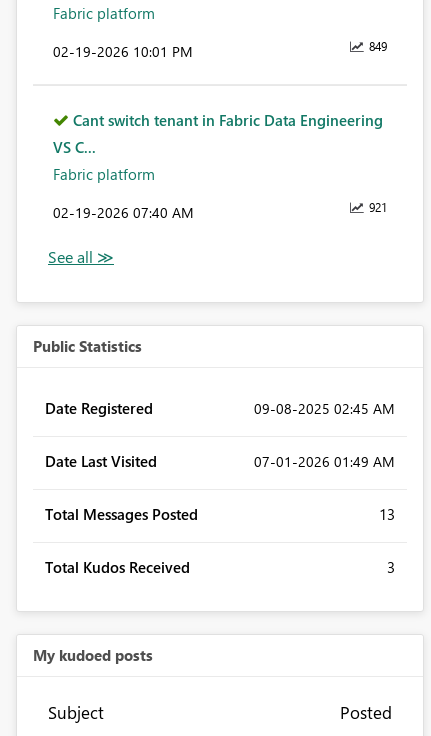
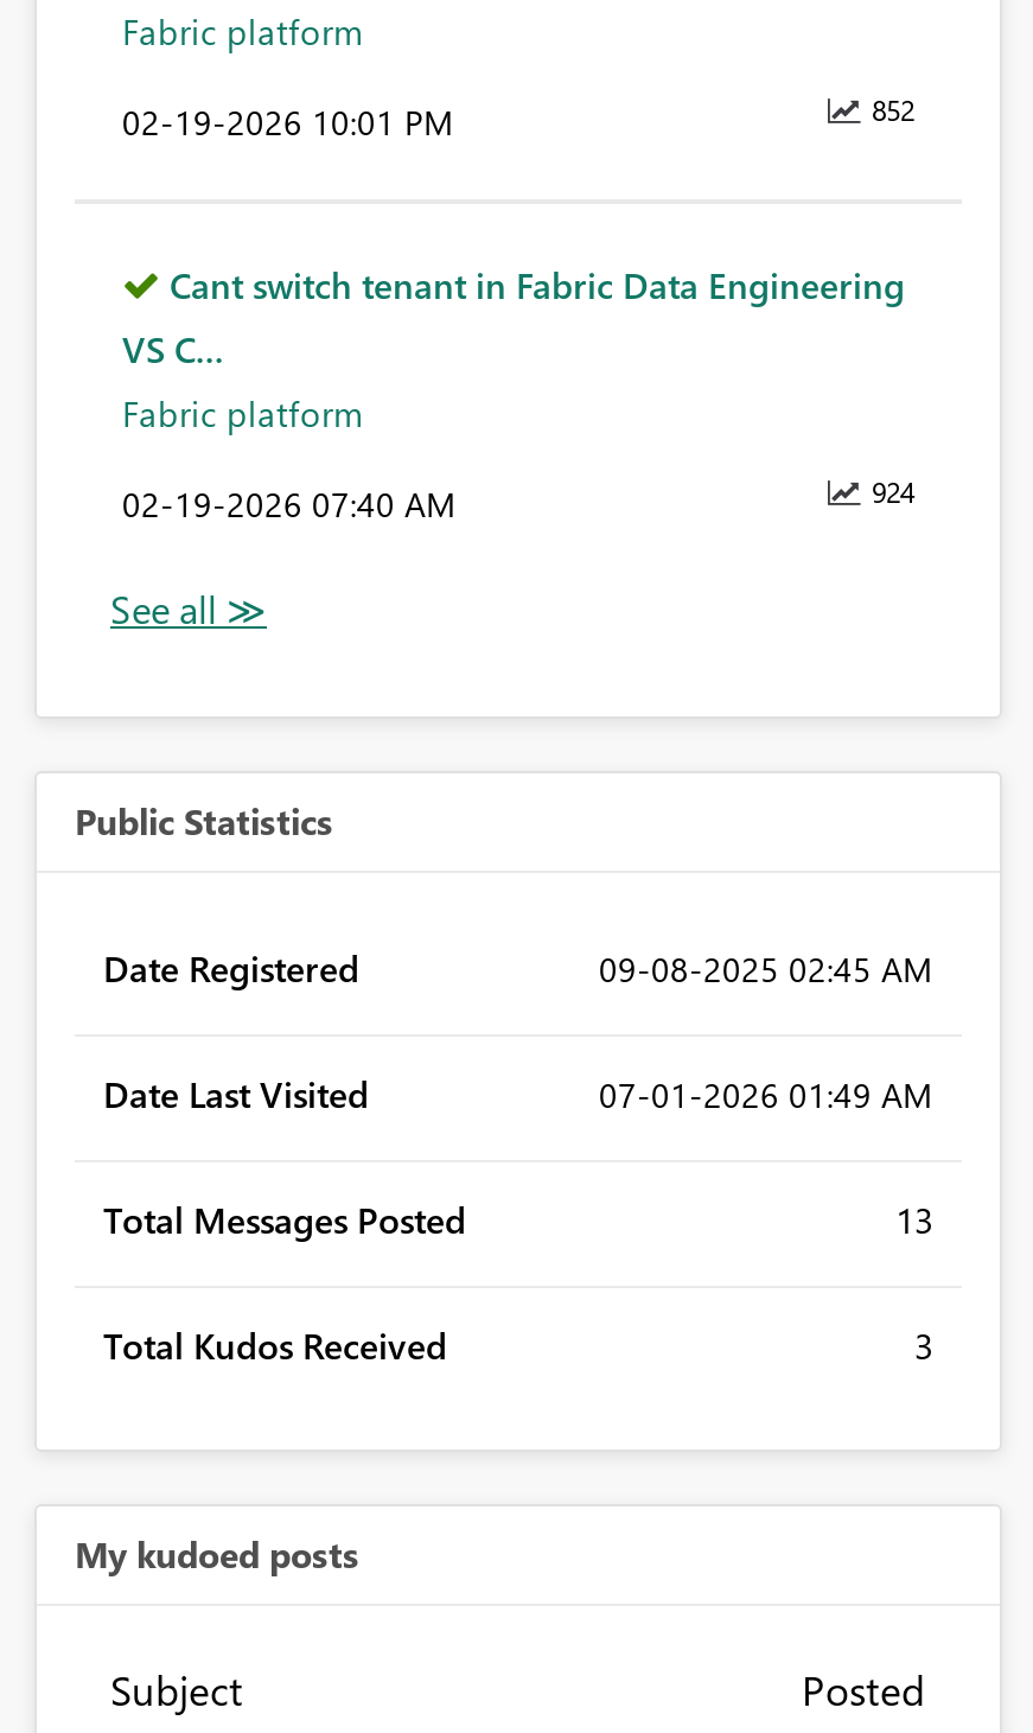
- 849
+ 852

- 921
+ 924
